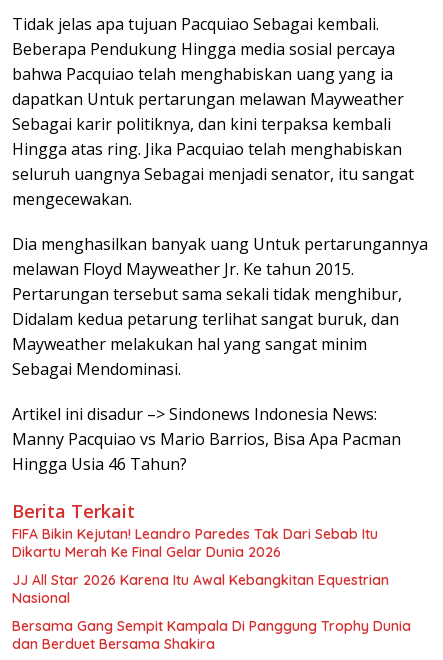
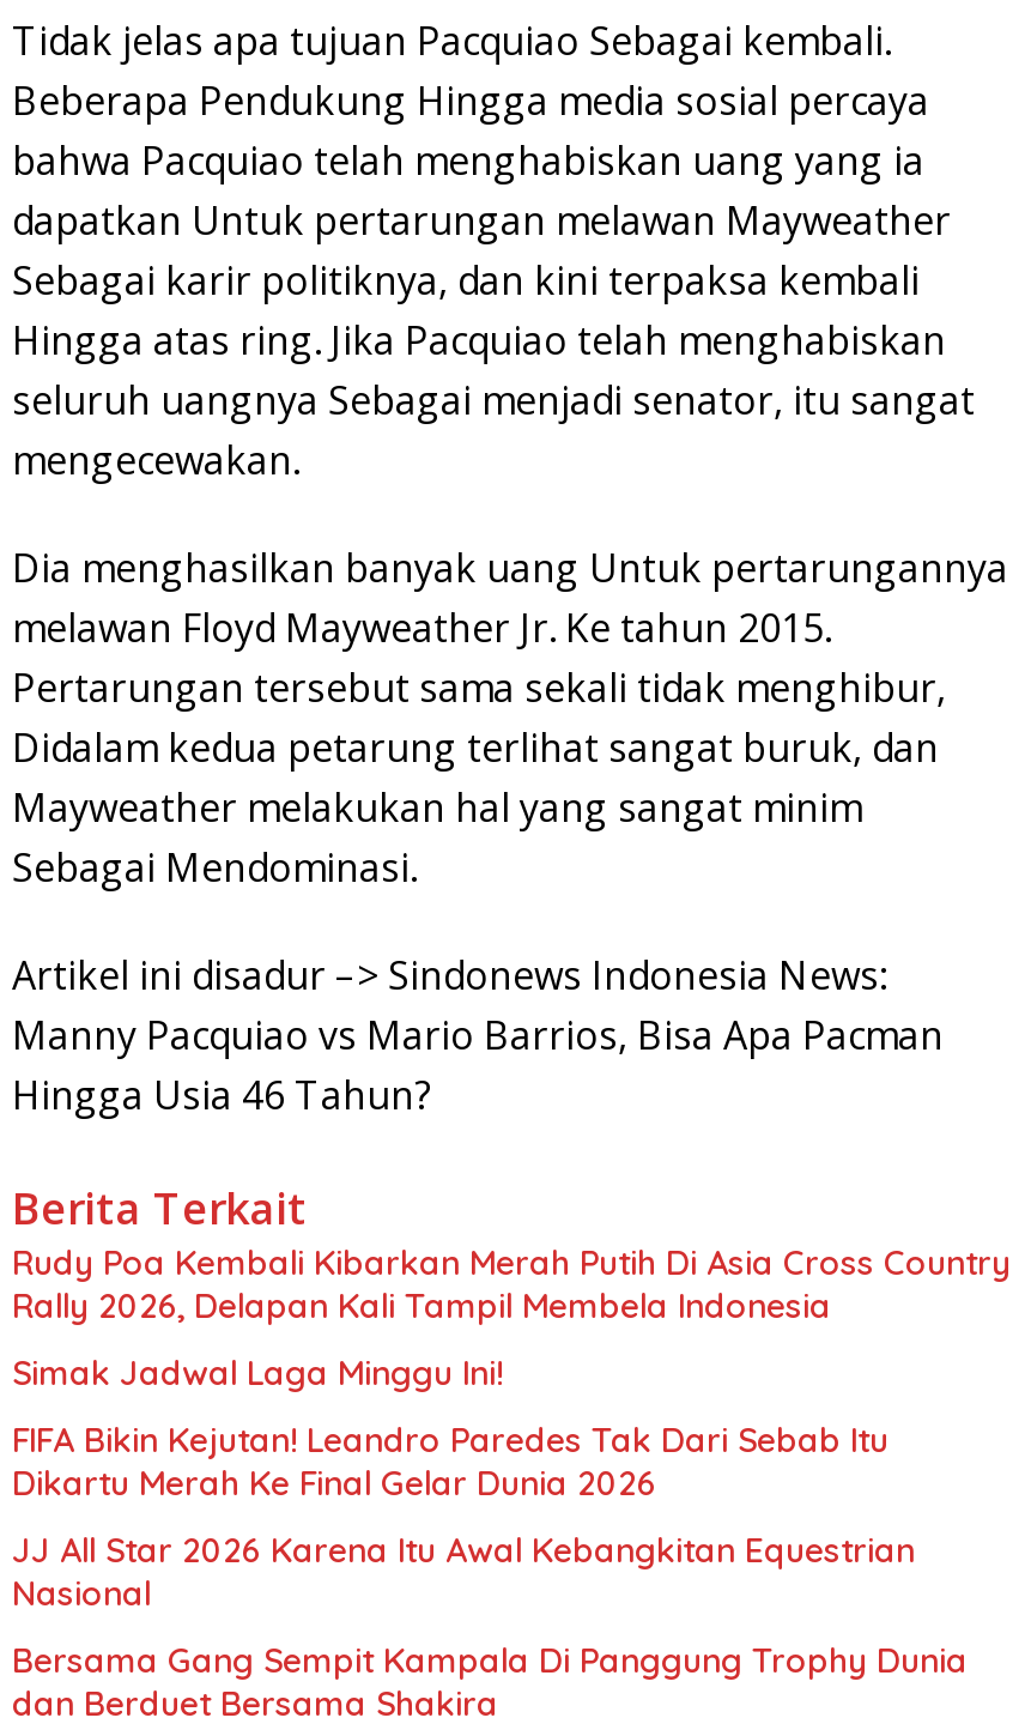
+ Rudy Poa Kembali Kibarkan Merah Putih Di Asia Cross Country
+ Rally 2026, Delapan Kali Tampil Membela Indonesia
+ Simak Jadwal Laga Minggu Ini!
